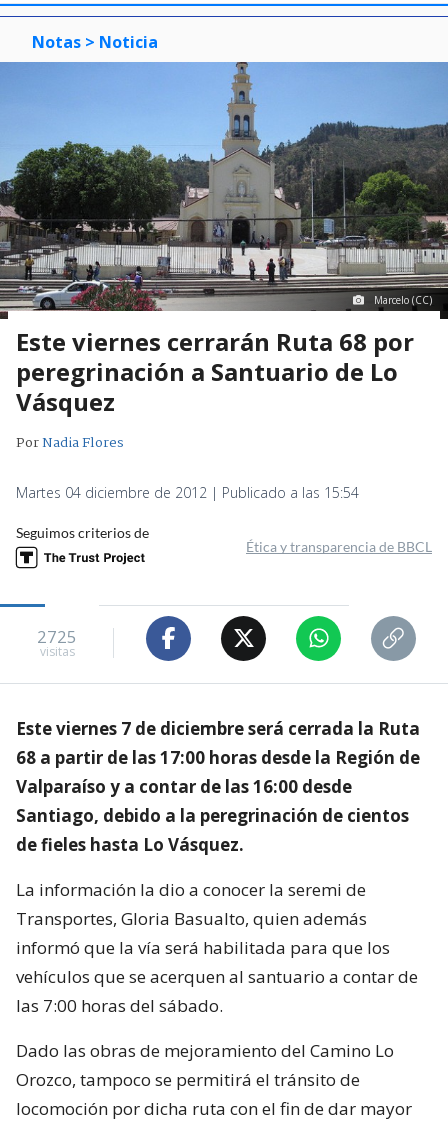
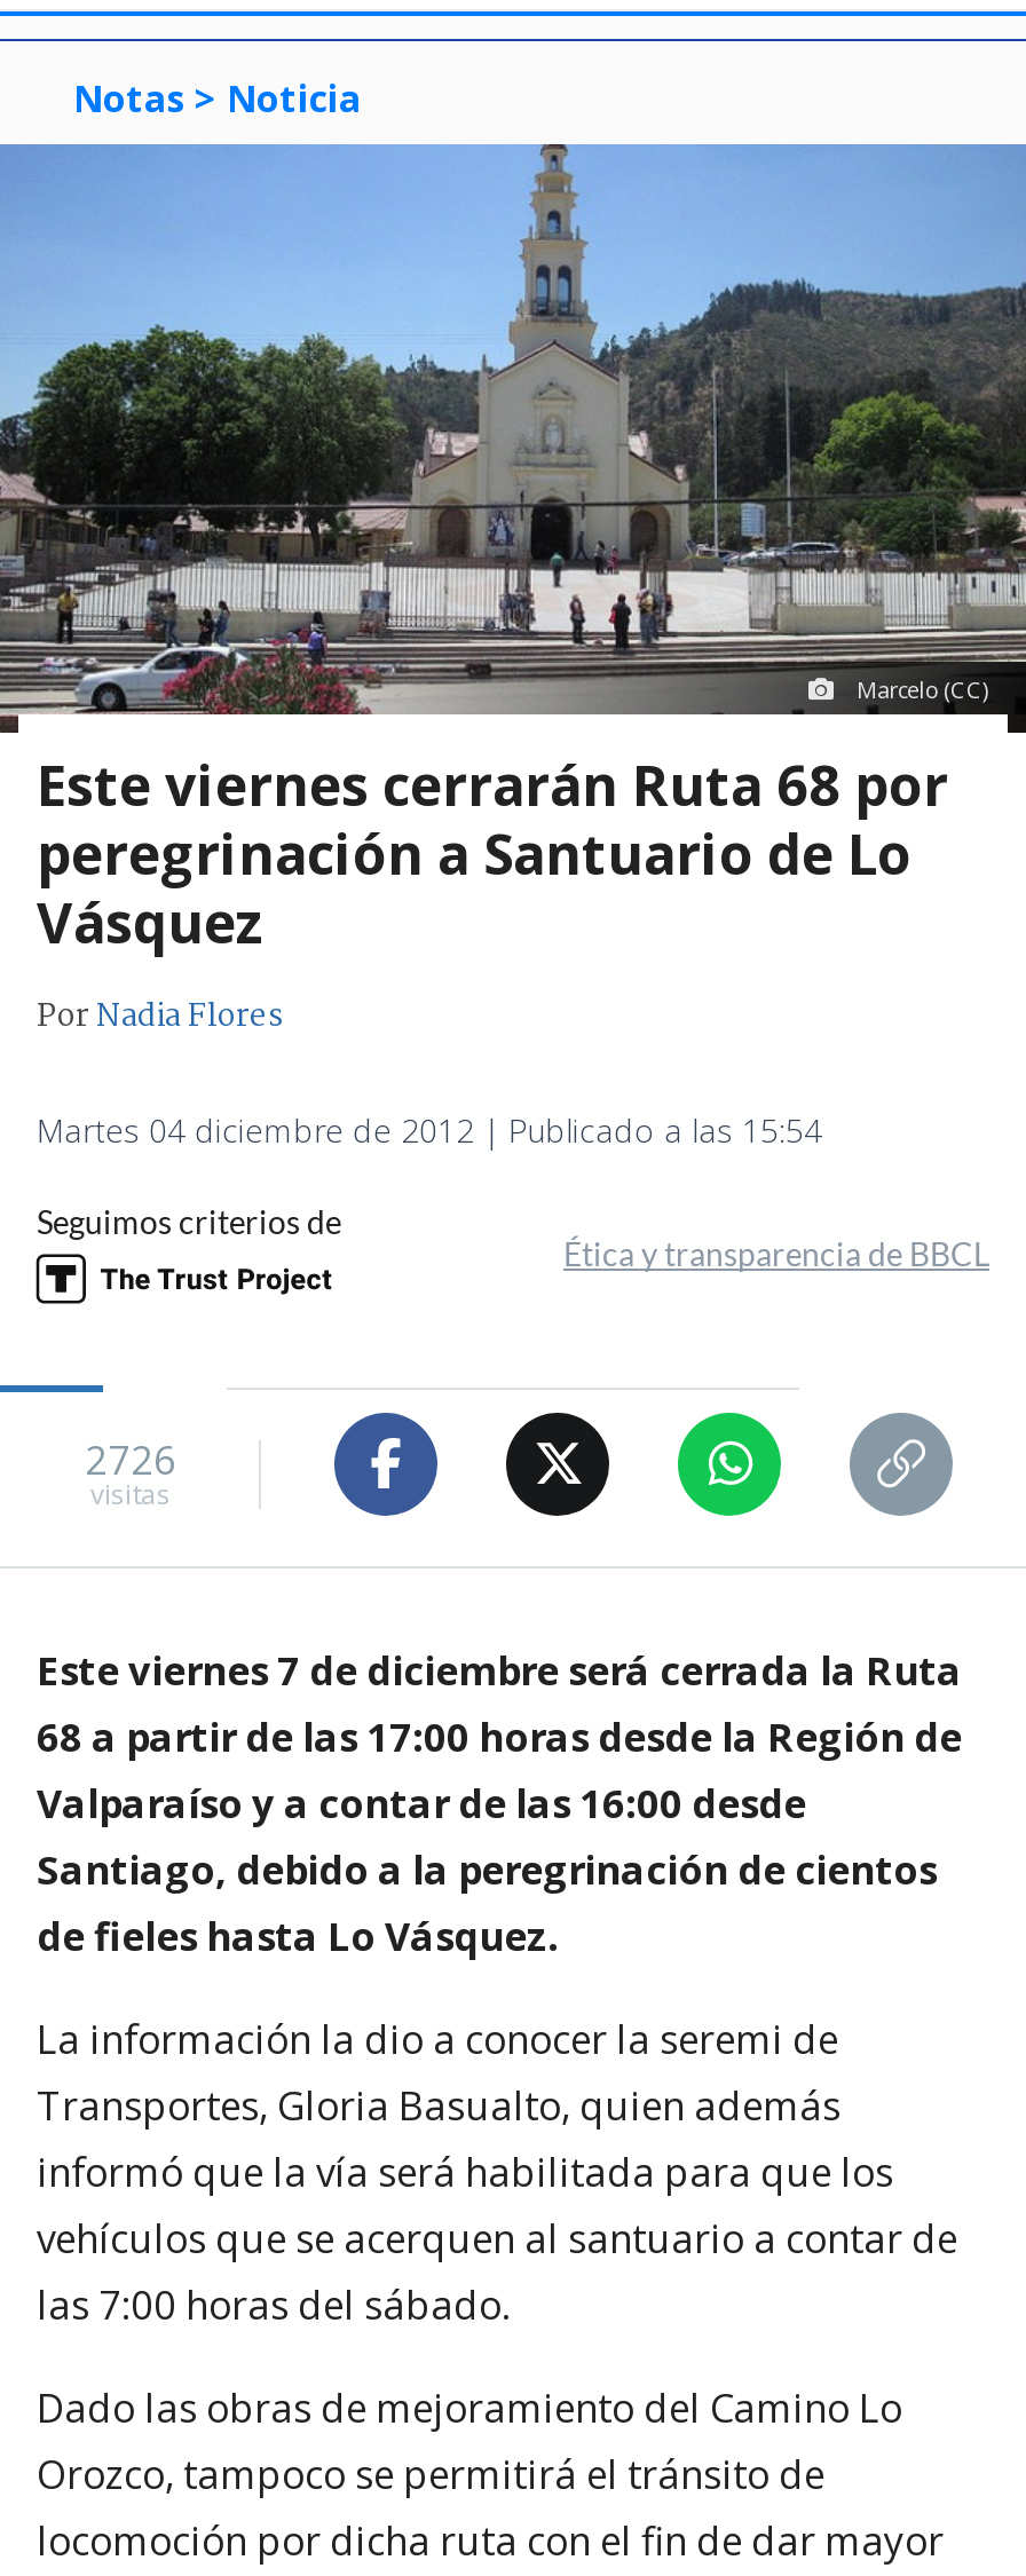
- 2725
+ 2726
